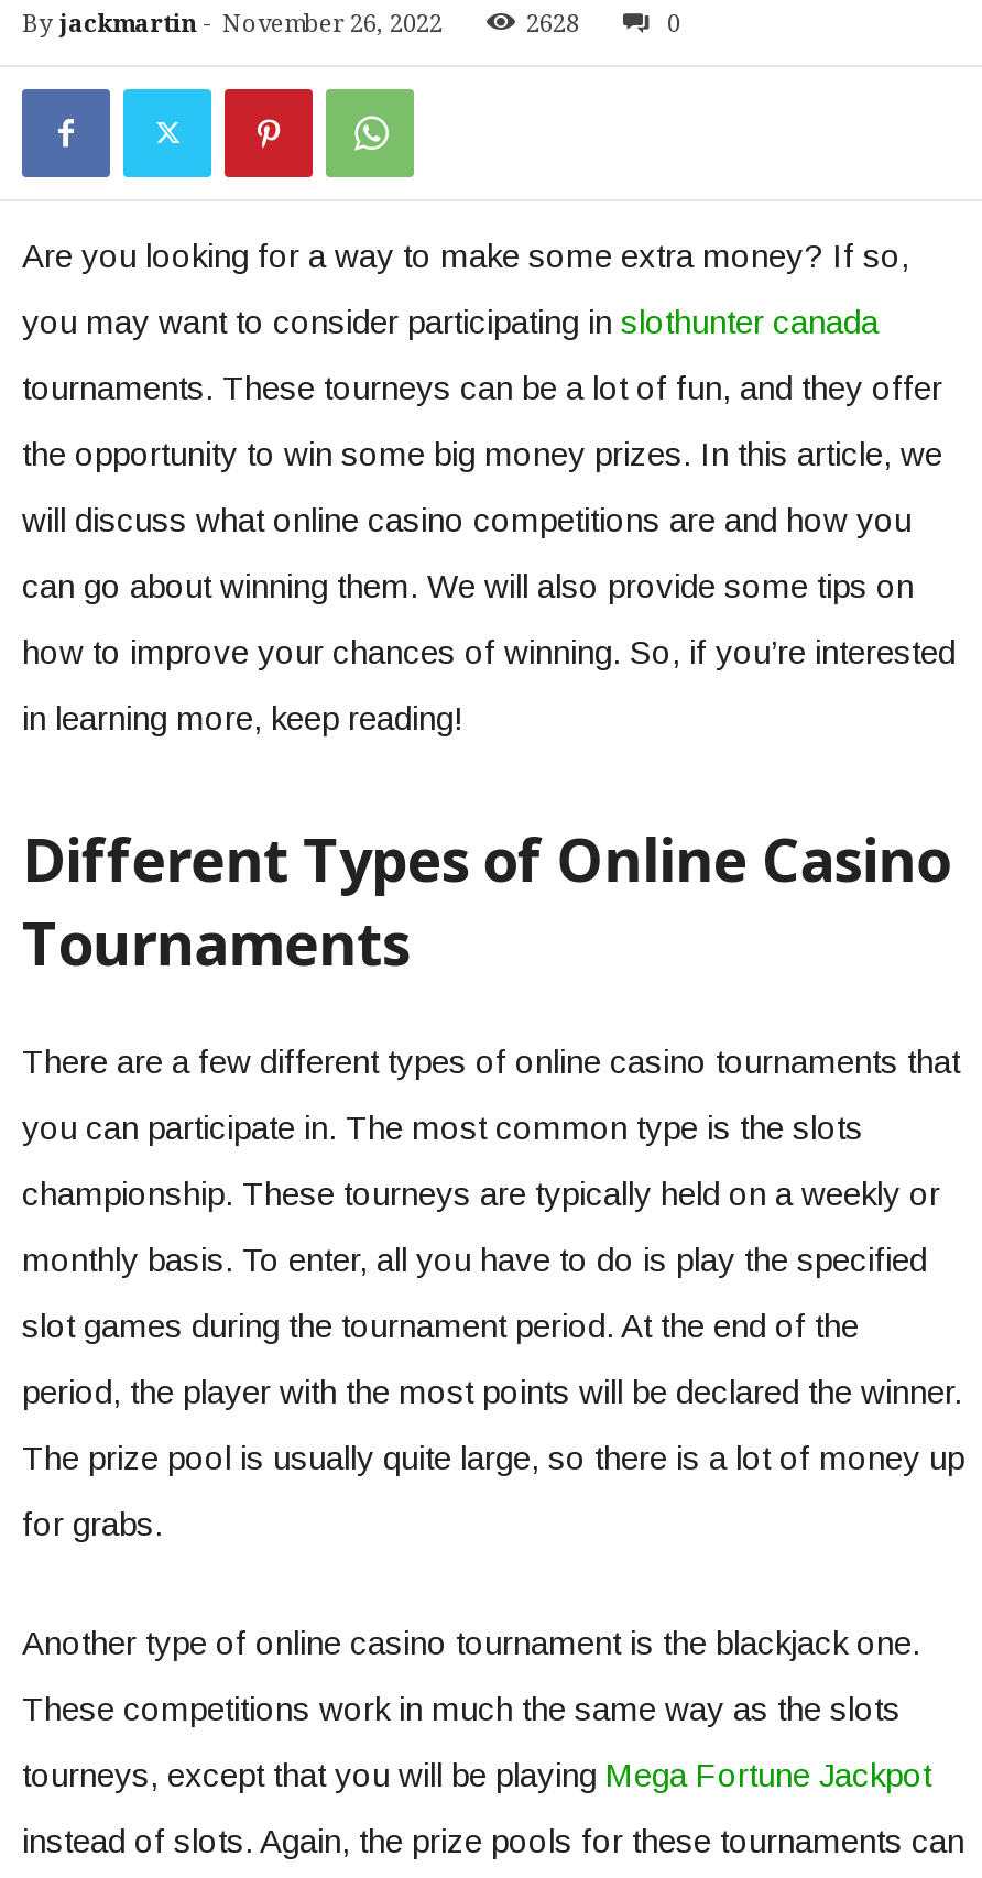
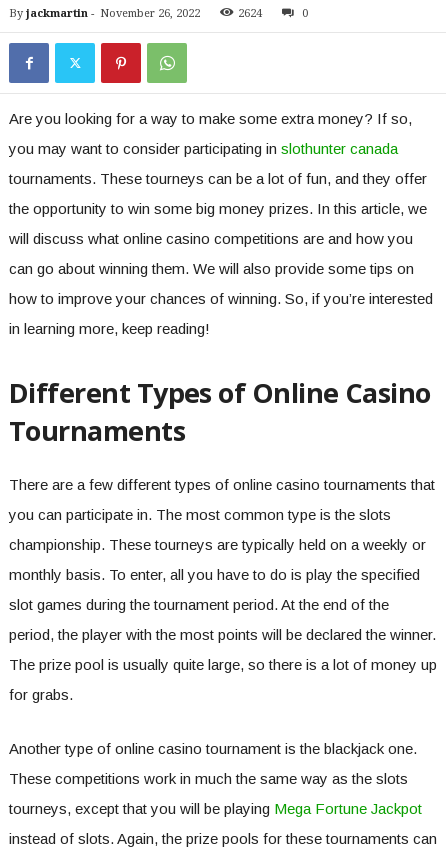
- 2628
+ 2624
